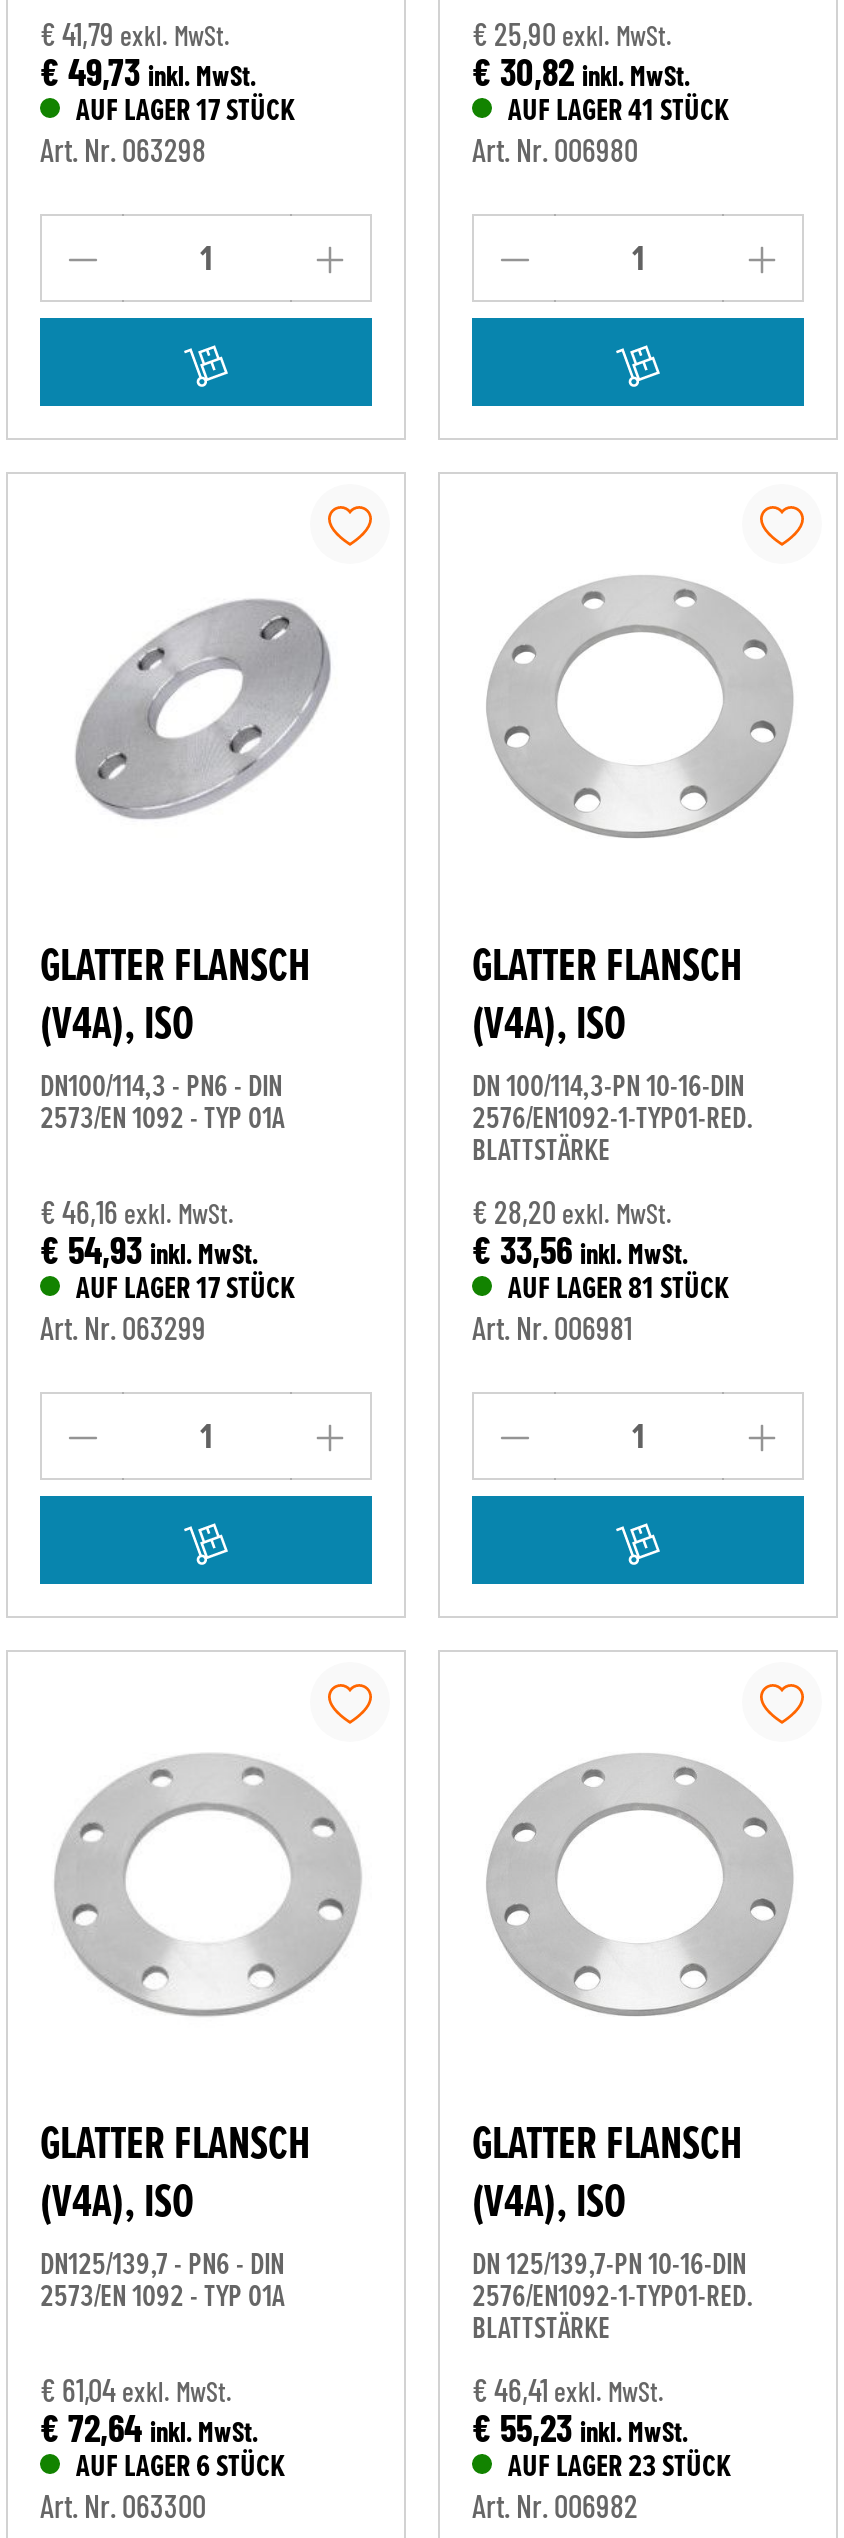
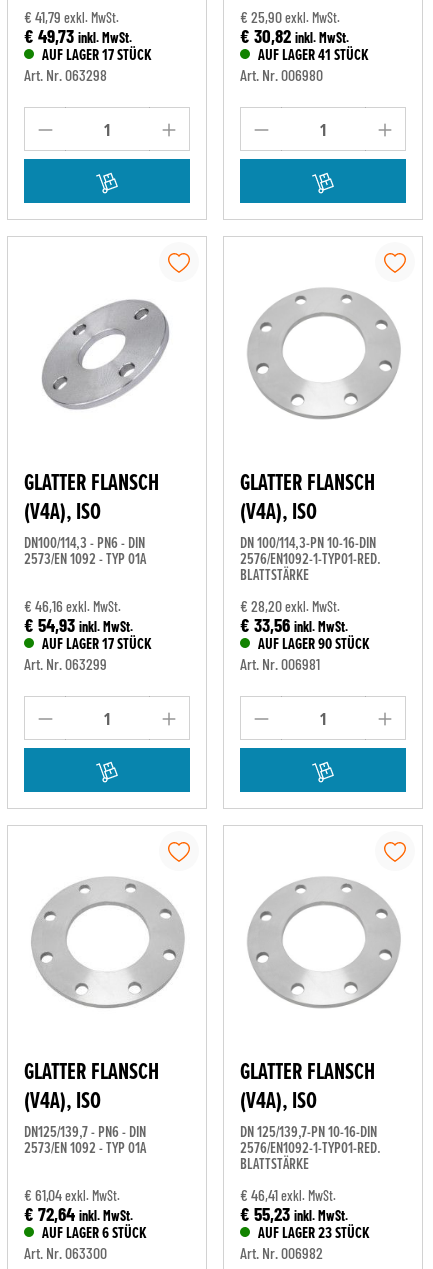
- AUF LAGER 81 STÜCK
+ AUF LAGER 90 STÜCK
